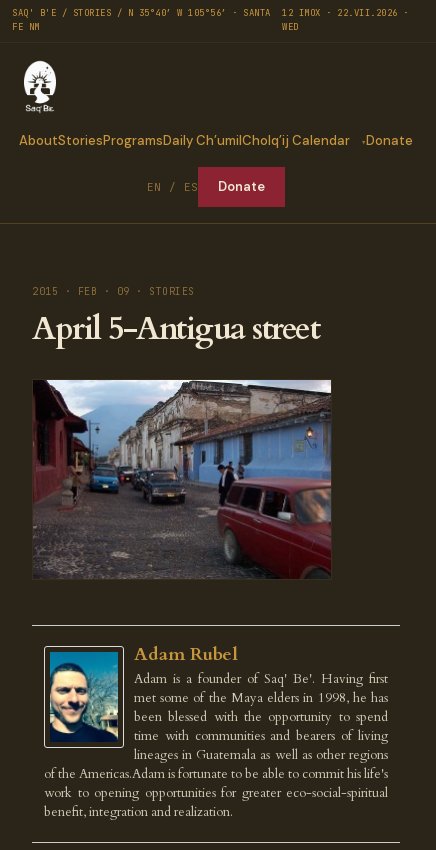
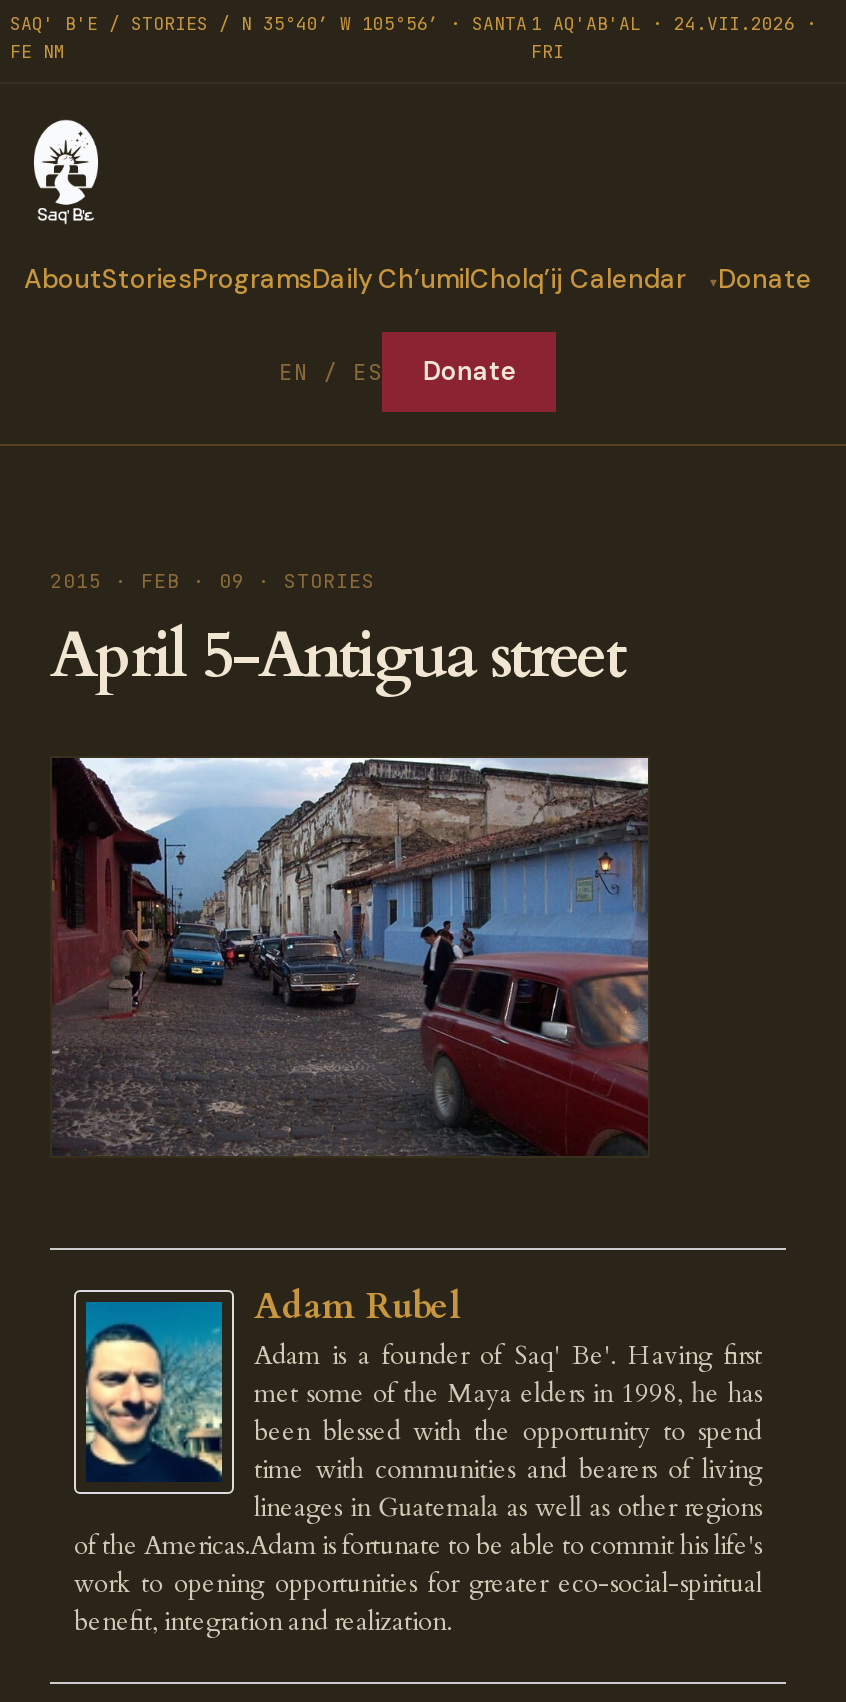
- 12 IMOX · 22.VII.2026 ·
- WED
+ 1 AQ'AB'AL · 24.VII.2026 ·
+ FRI
